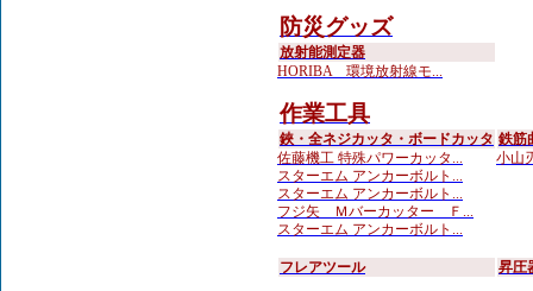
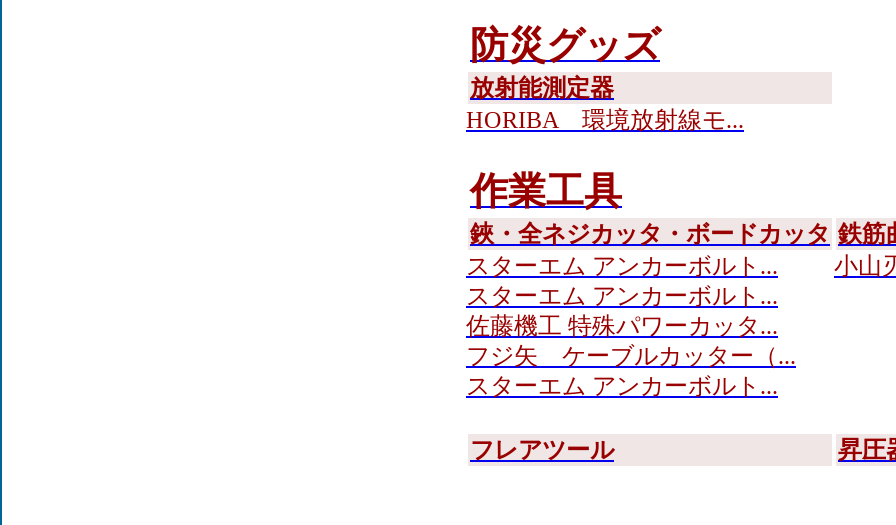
moved down: 佐藤機工 特殊パワーカッタ...

- フジ矢 Ｍバーカッター Ｆ...
+ フジ矢 ケーブルカッター（...
